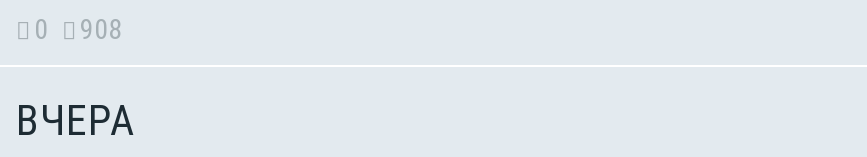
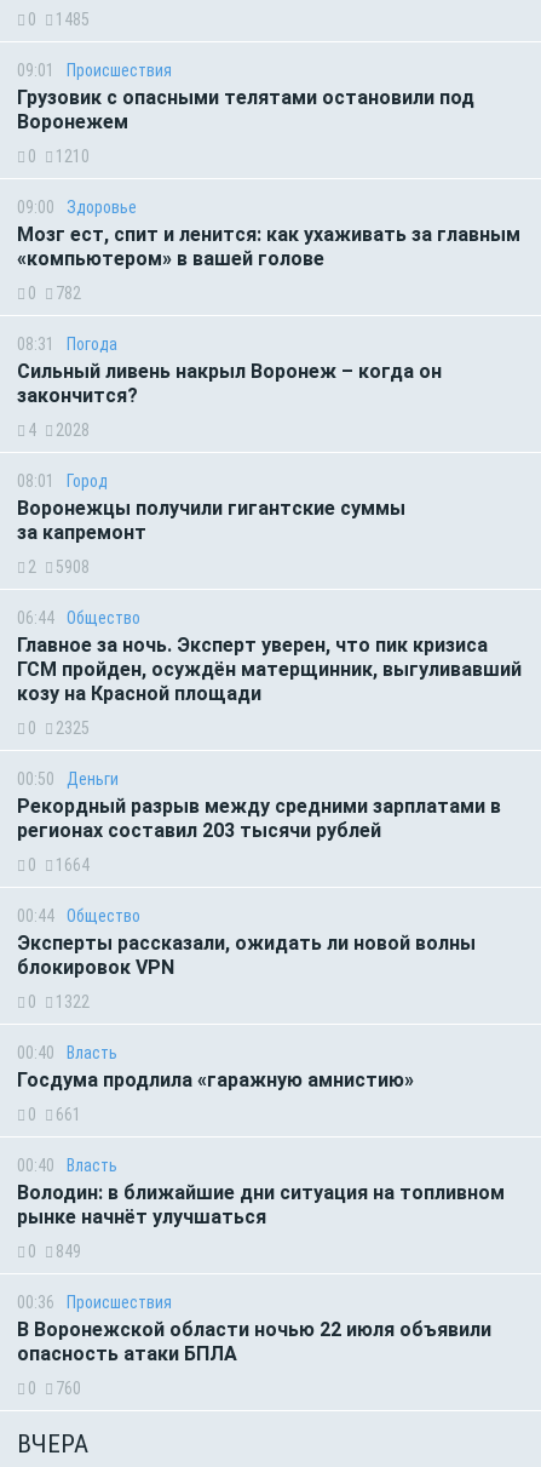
- 908
+ 1485
+ 09:01
+ Происшествия
+ Грузовик с опасными телятами остановили под
+ Воронежем
+ 0
+ 1210
+ 09:00
+ Здоровье
+ Мозг ест, спит и ленится: как ухаживать за главным
+ «компьютером» в вашей голове
+ 0
+ 782
+ 08:31
+ Погода
+ Сильный ливень накрыл Воронеж – когда он
+ закончится?
+ 4
+ 2028
+ 08:01
+ Город
+ Воронежцы получили гигантские суммы
+ за капремонт
+ 2
+ 5908
+ 06:44
+ Общество
+ Главное за ночь. Эксперт уверен, что пик кризиса
+ ГСМ пройден, осуждён матерщинник, выгуливавший
+ козу на Красной площади
+ 0
+ 2325
+ 00:50
+ Деньги
+ Рекордный разрыв между средними зарплатами в
+ регионах составил 203 тысячи рублей
+ 0
+ 1664
+ 00:44
+ Общество
+ Эксперты рассказали, ожидать ли новой волны
+ блокировок VPN
+ 0
+ 1322
+ 00:40
+ Власть
+ Госдума продлила «гаражную амнистию»
+ 0
+ 661
+ 00:40
+ Власть
+ Володин: в ближайшие дни ситуация на топливном
+ рынке начнёт улучшаться
+ 0
+ 849
+ 00:36
+ Происшествия
+ В Воронежской области ночью 22 июля объявили
+ опасность атаки БПЛА
+ 0
+ 760
